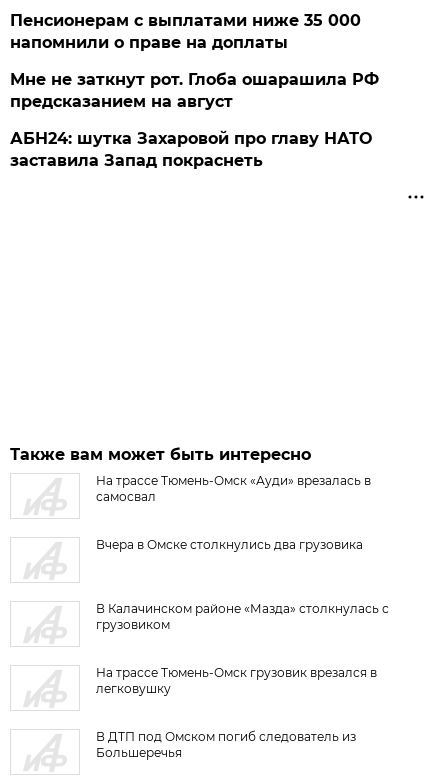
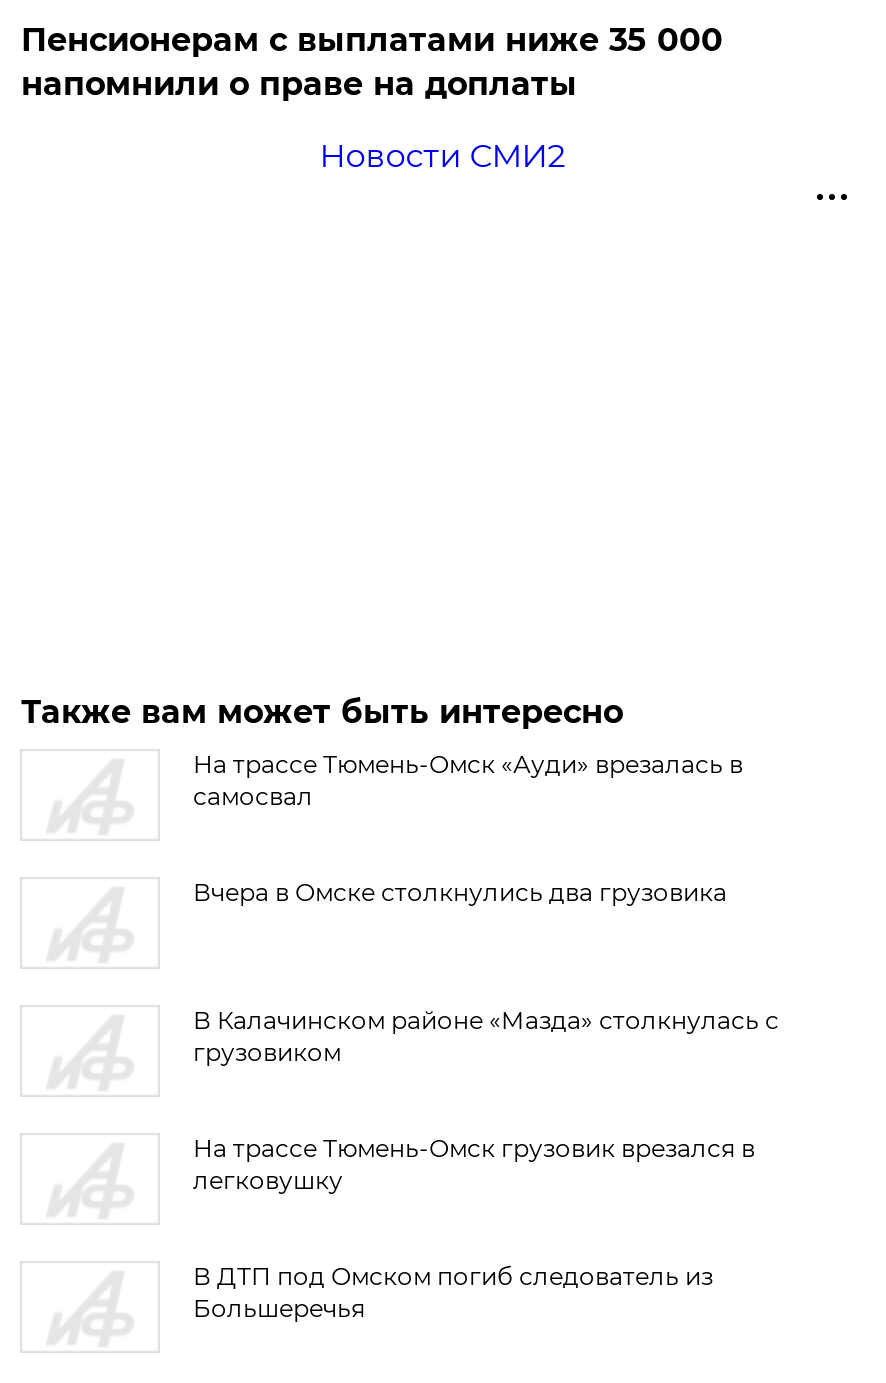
- Мне не заткнут рот. Глоба ошарашила РФ
- предсказанием на август
- АБН24: шутка Захаровой про главу НАТО
- заставила Запад покраснеть
+ Новости СМИ2
